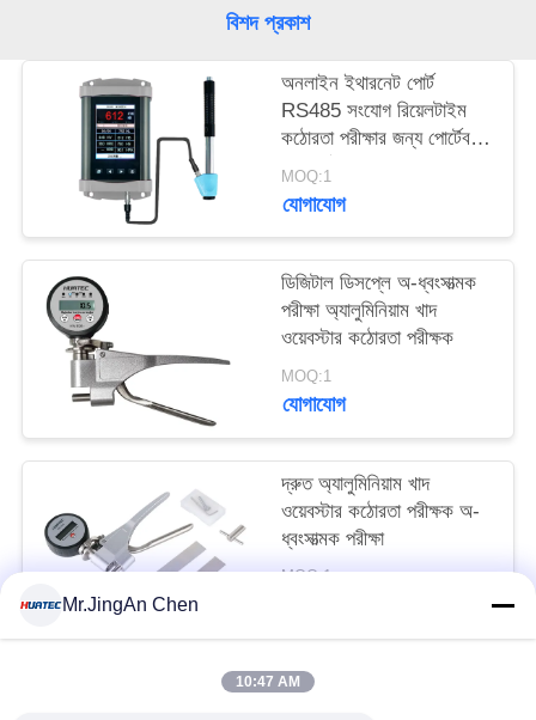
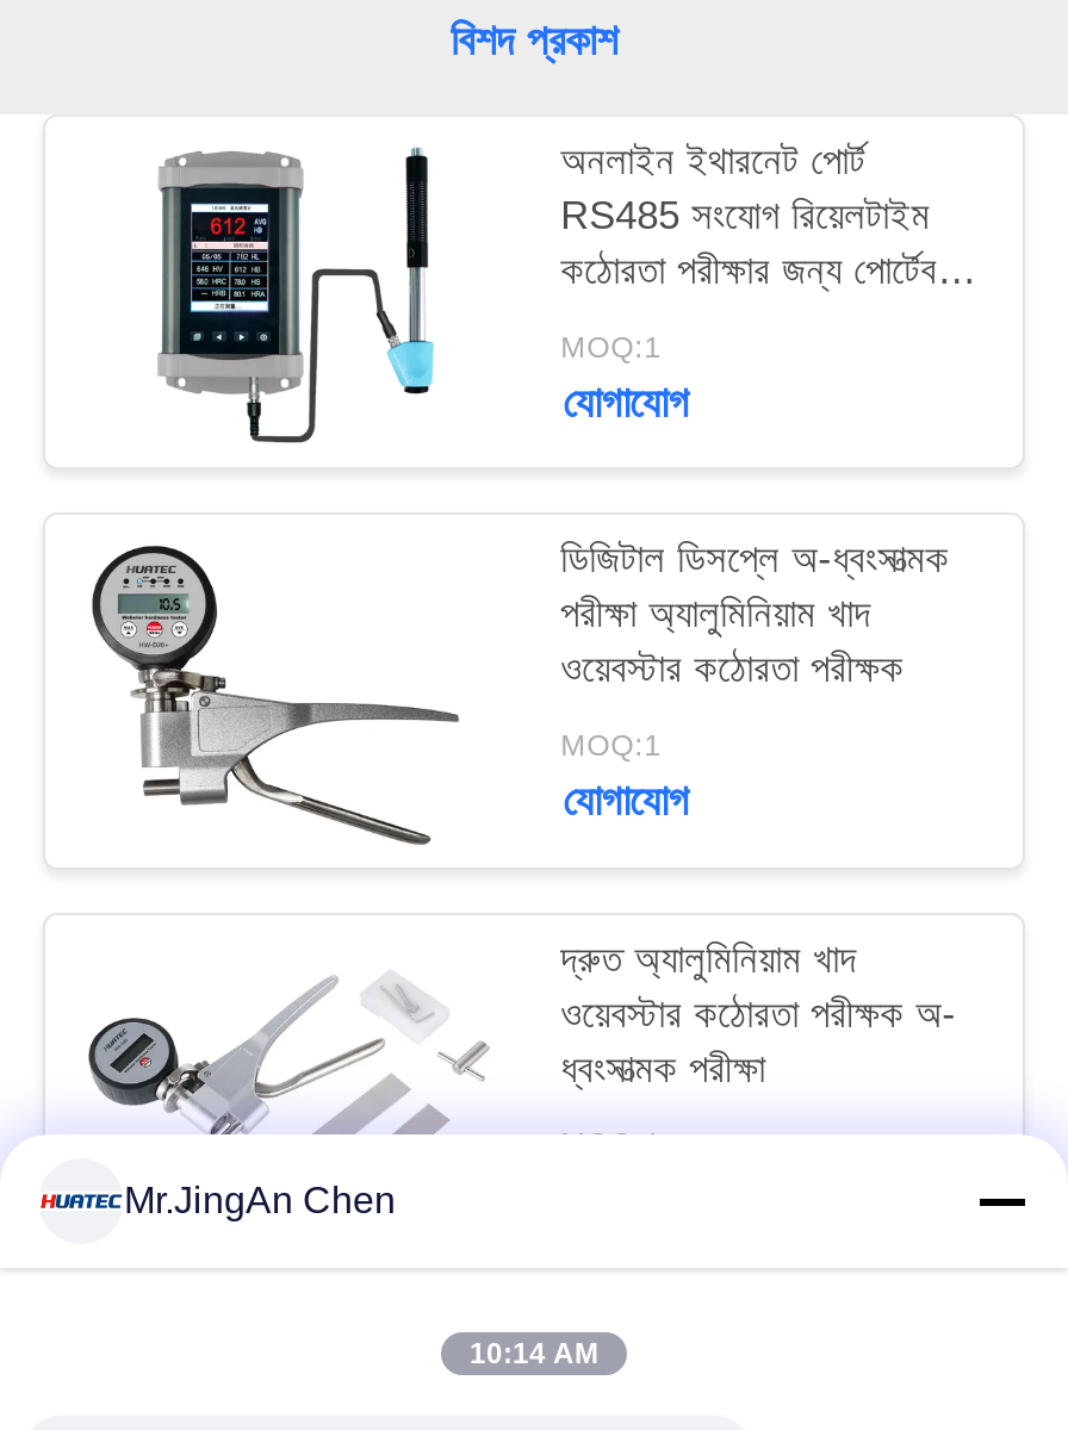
- 10:47 AM
+ 10:14 AM
